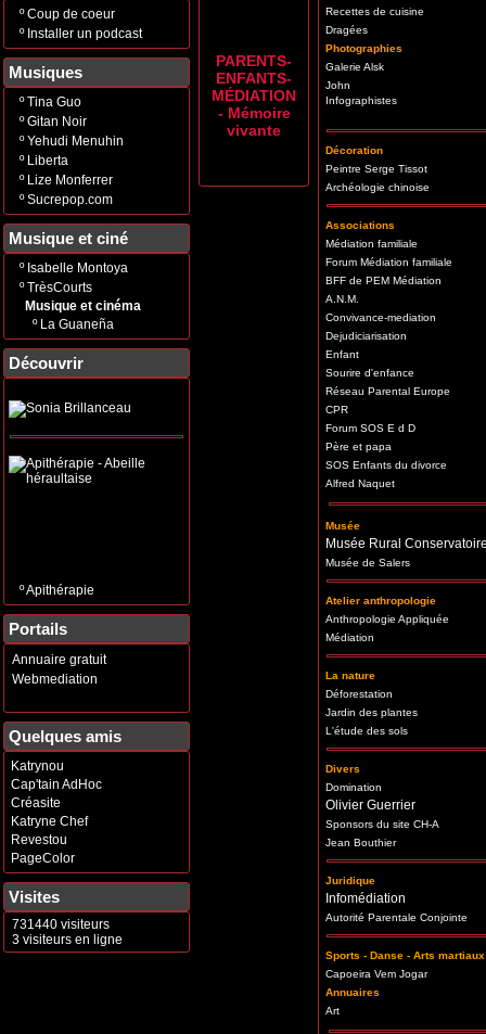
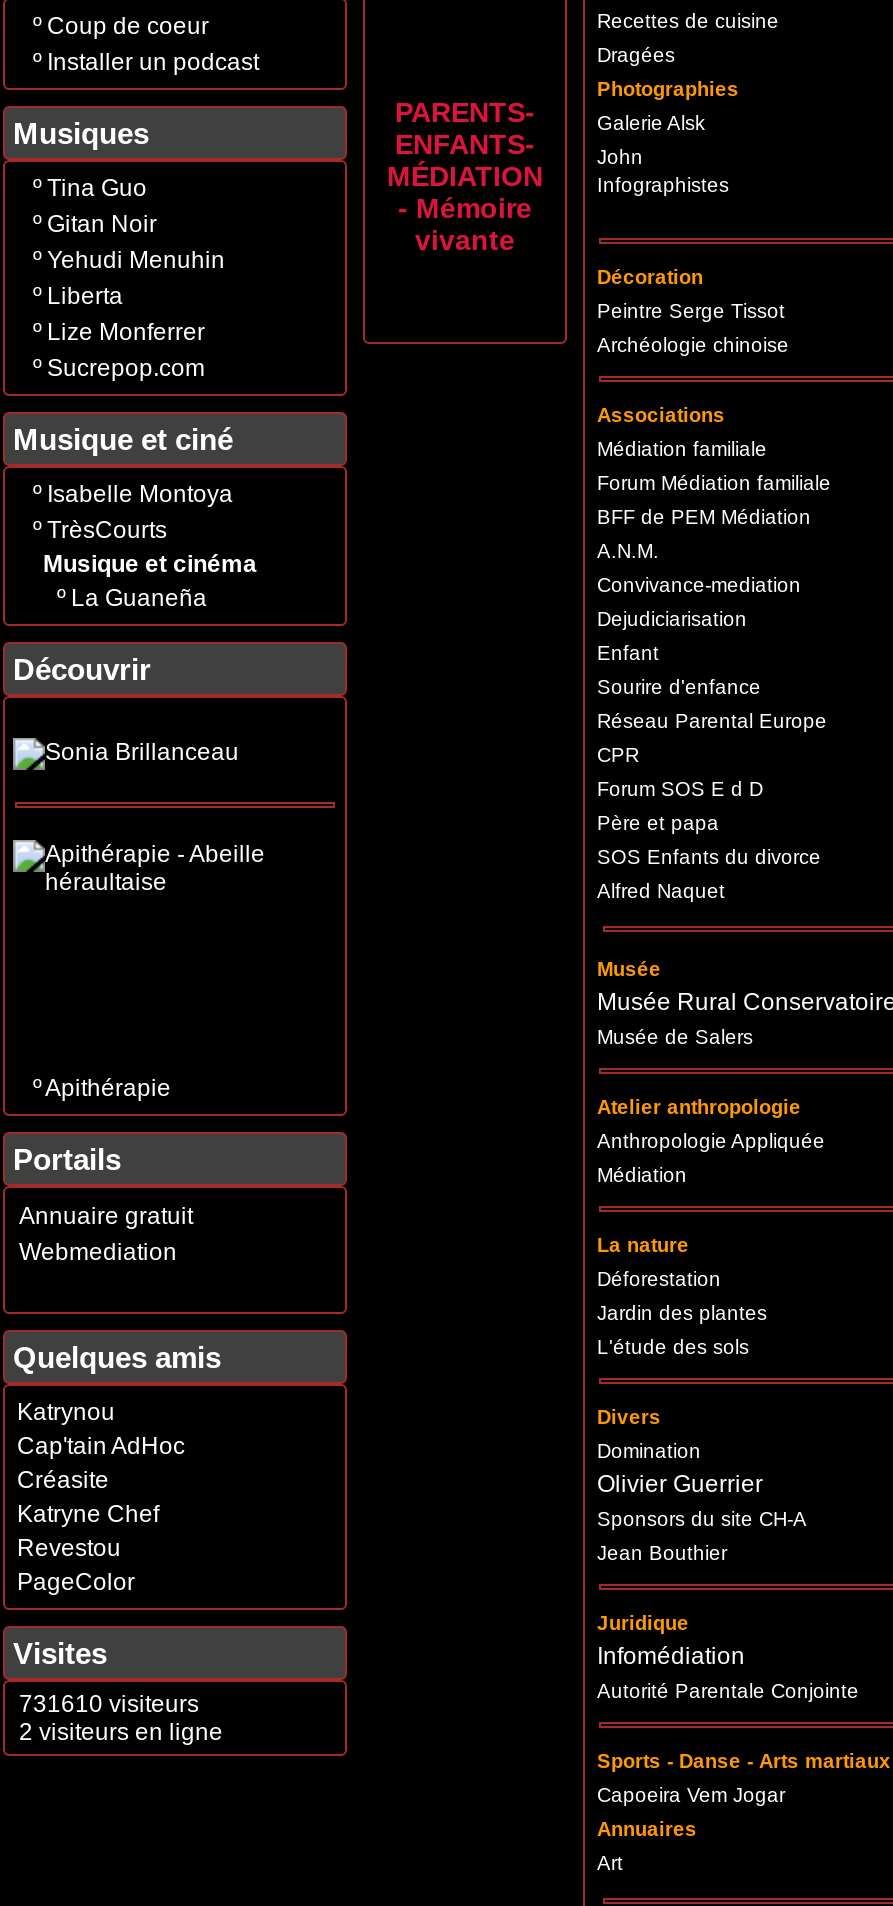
- 731440 visiteurs
+ 731610 visiteurs

- 3 visiteurs en ligne
+ 2 visiteurs en ligne
